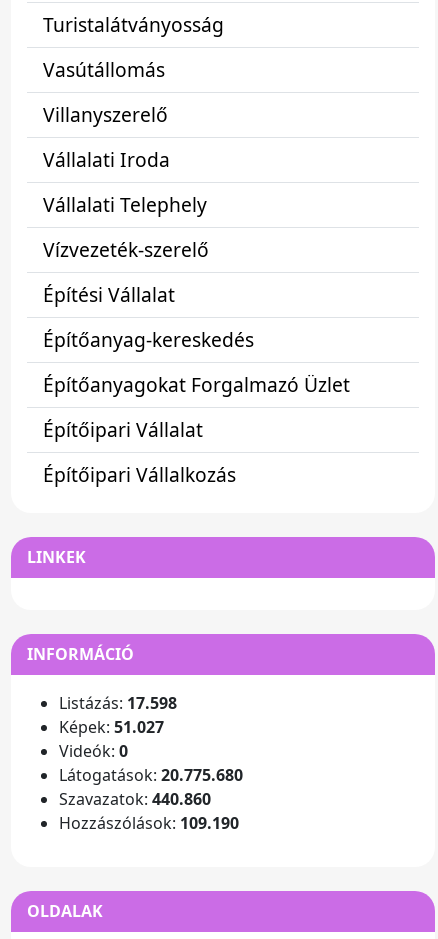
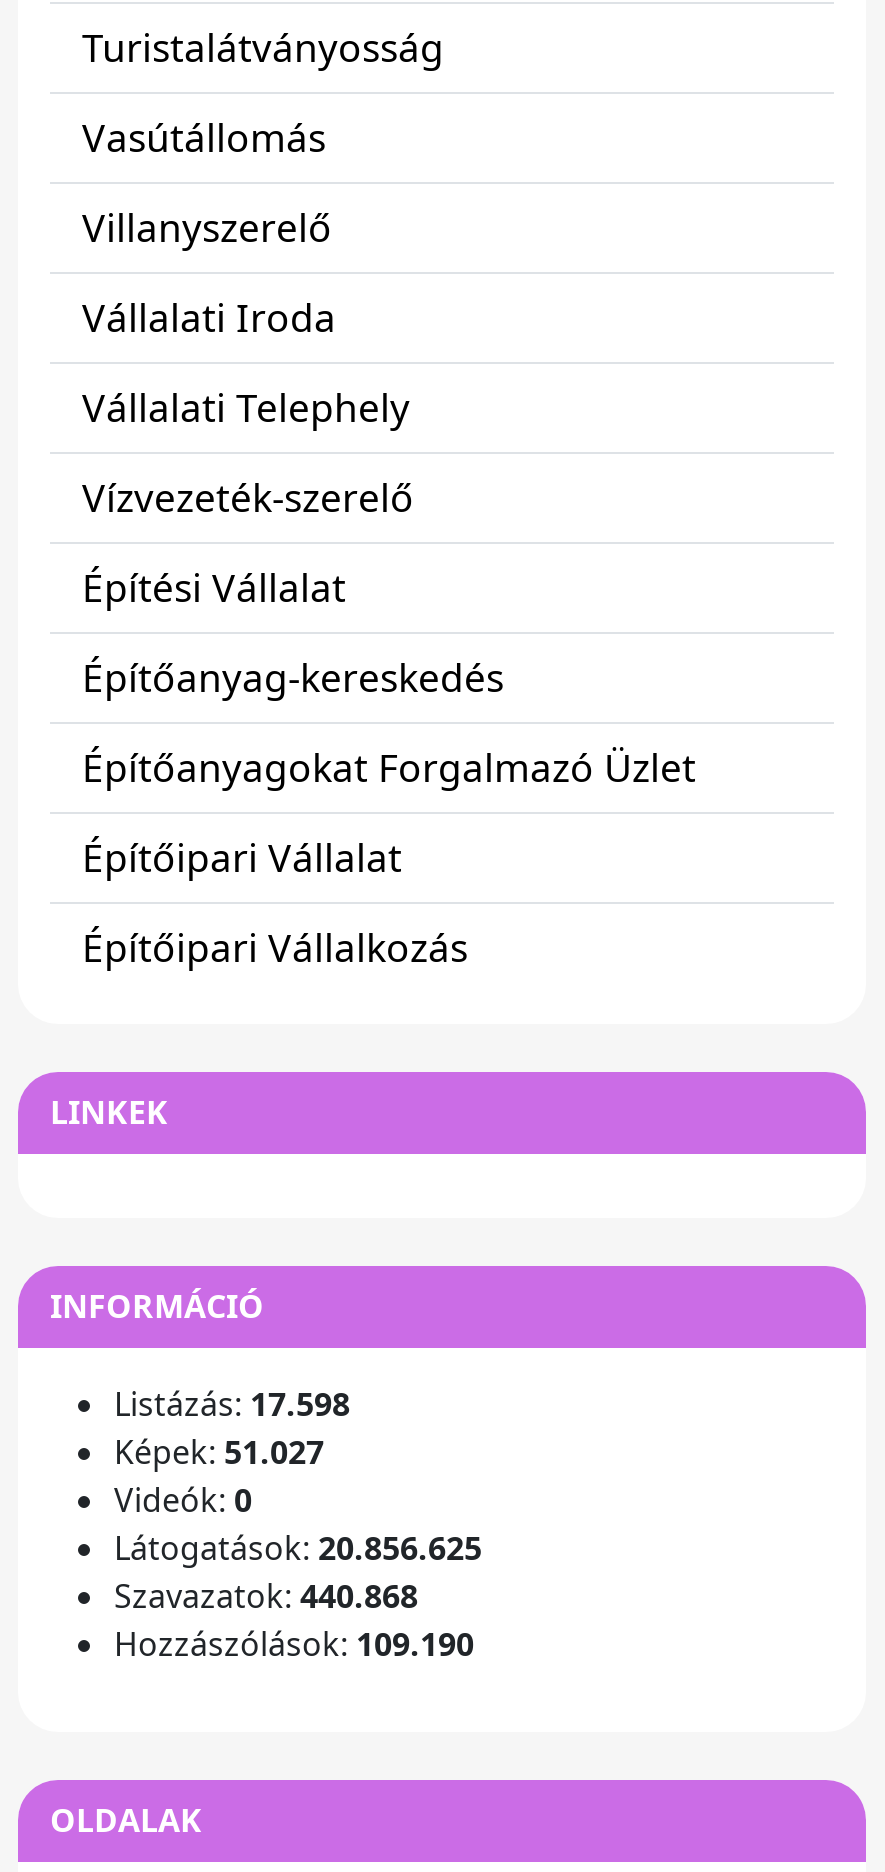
- Látogatások: 20.775.680
+ Látogatások: 20.856.625

- Szavazatok: 440.860
+ Szavazatok: 440.868
